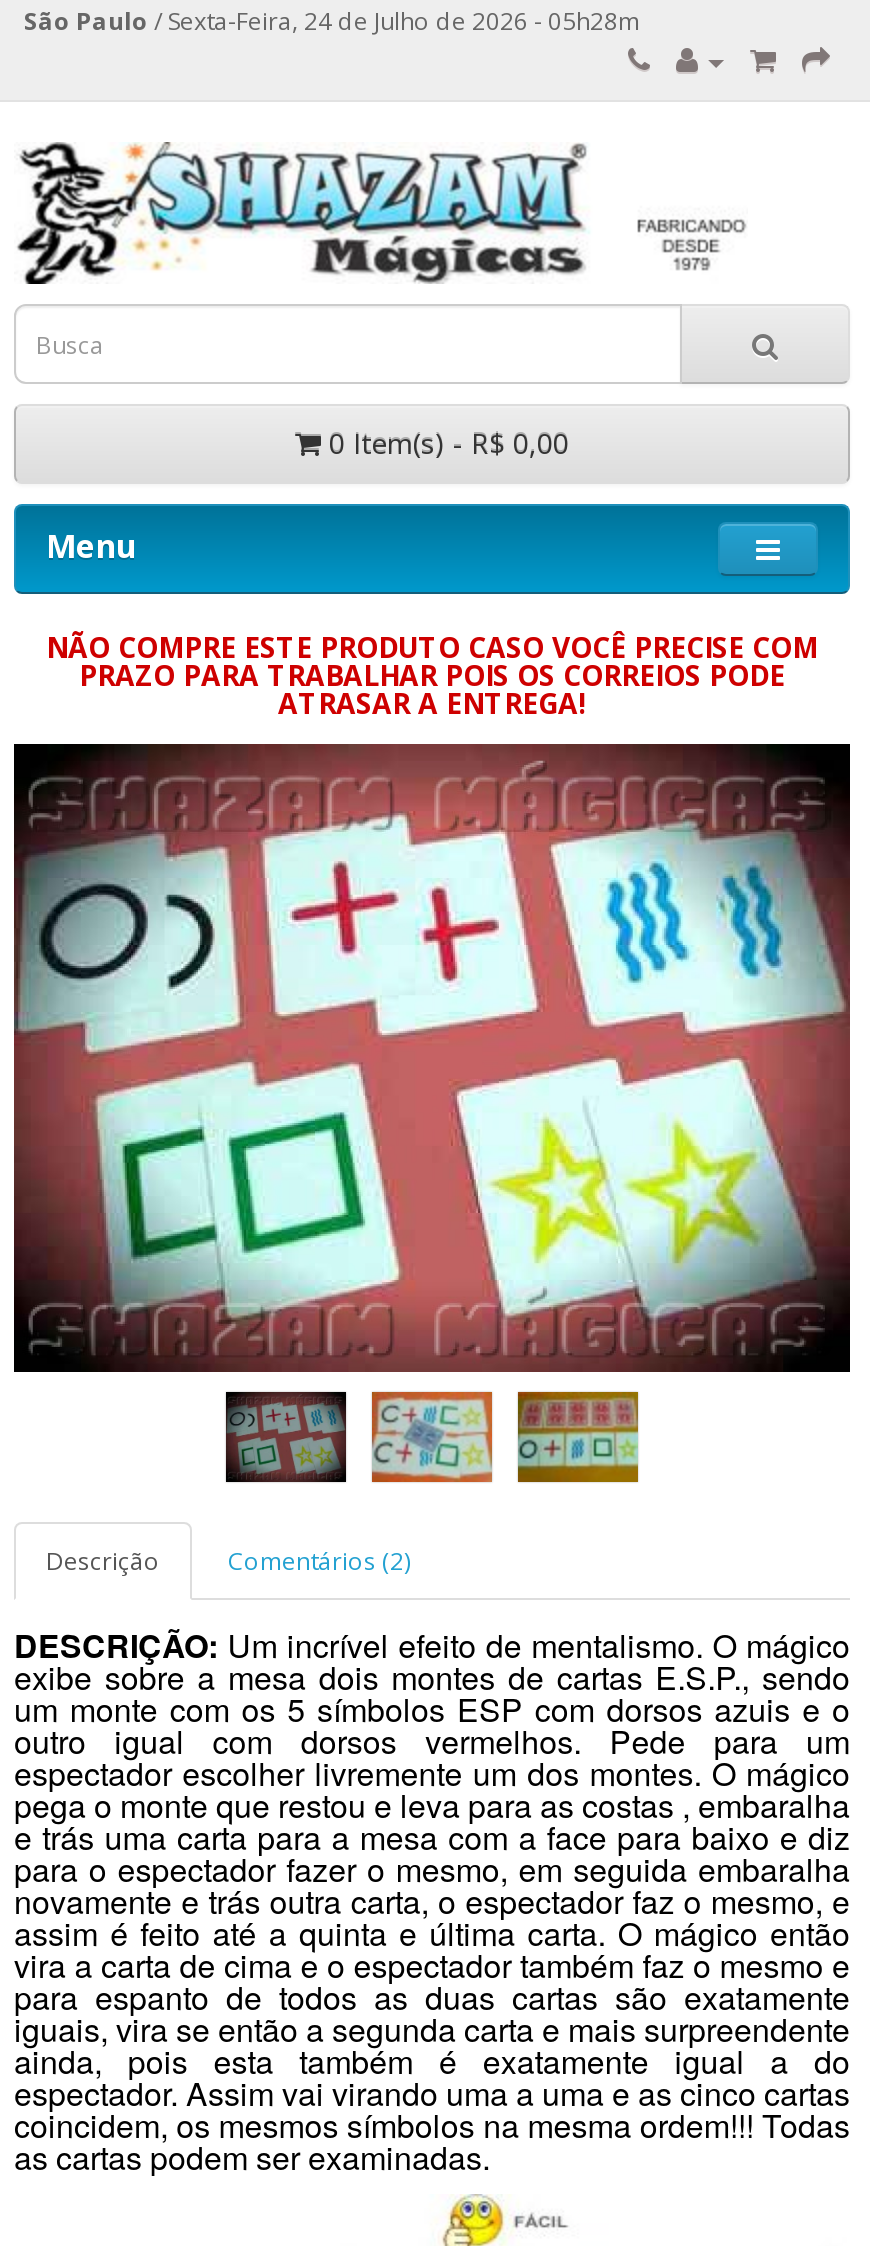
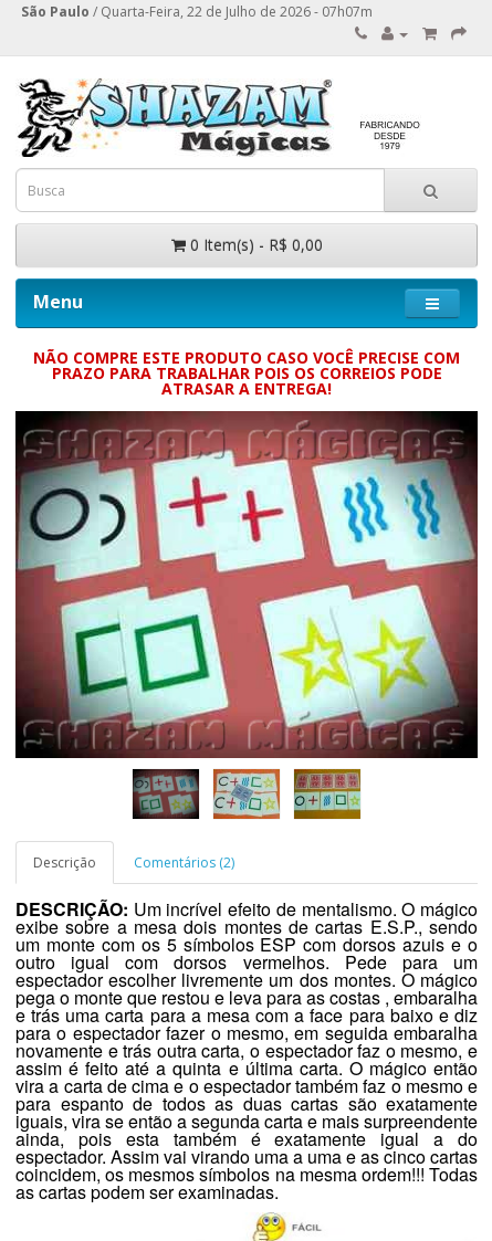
- São Paulo / Sexta-Feira, 24 de Julho de 2026 - 05h28m
+ São Paulo / Quarta-Feira, 22 de Julho de 2026 - 07h07m
